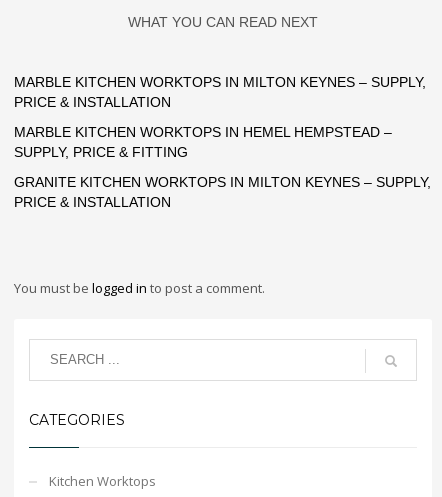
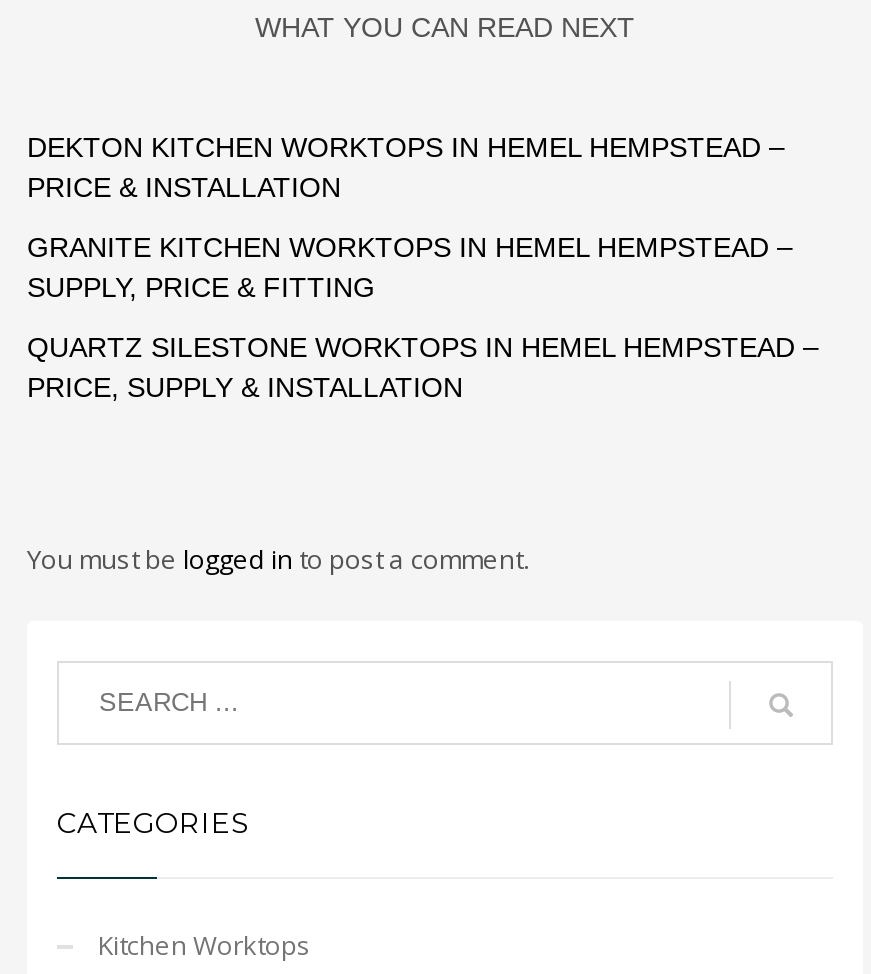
- MARBLE KITCHEN WORKTOPS IN MILTON KEYNES – SUPPLY,
+ DEKTON KITCHEN WORKTOPS IN HEMEL HEMPSTEAD –

- MARBLE KITCHEN WORKTOPS IN HEMEL HEMPSTEAD –
+ GRANITE KITCHEN WORKTOPS IN HEMEL HEMPSTEAD –

- GRANITE KITCHEN WORKTOPS IN MILTON KEYNES – SUPPLY,
- PRICE & INSTALLATION
+ QUARTZ SILESTONE WORKTOPS IN HEMEL HEMPSTEAD –
+ PRICE, SUPPLY & INSTALLATION
